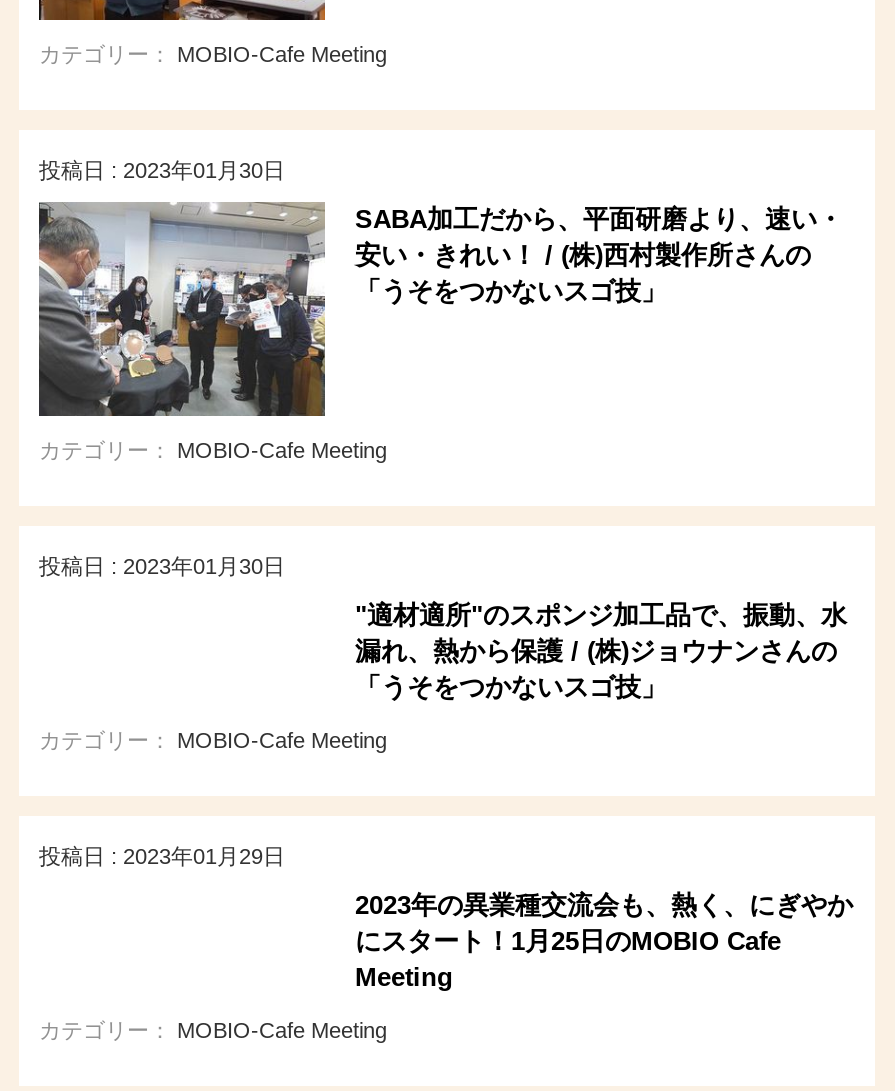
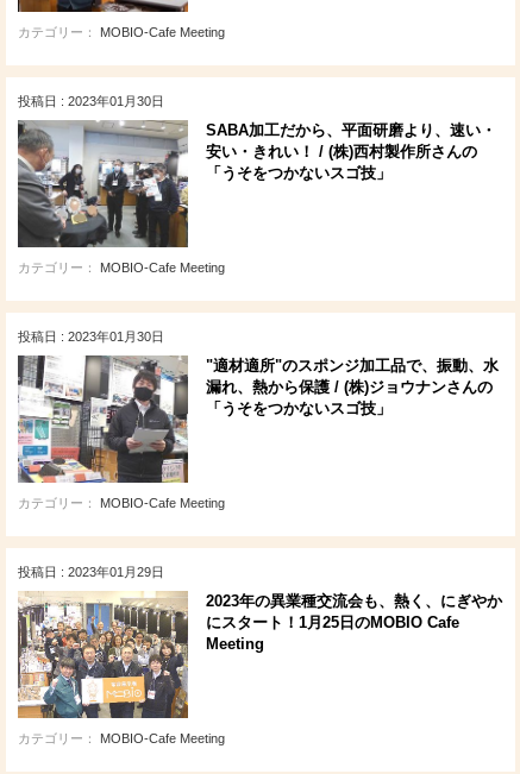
+ [image]

+ [image]
